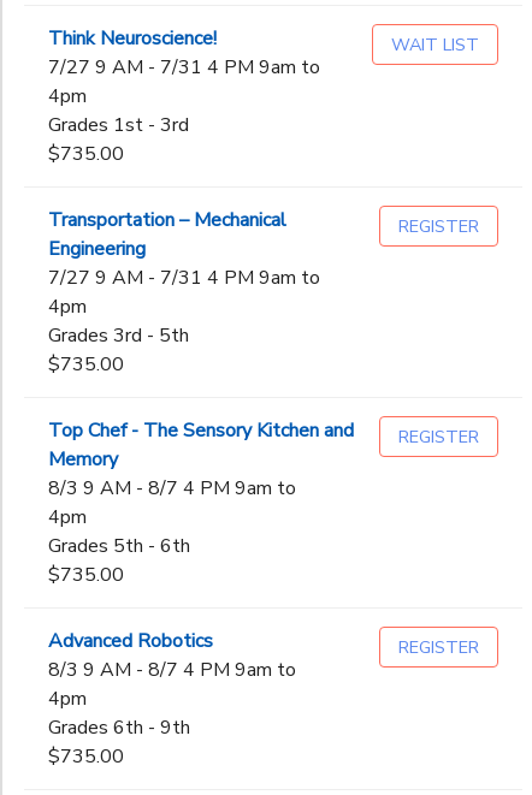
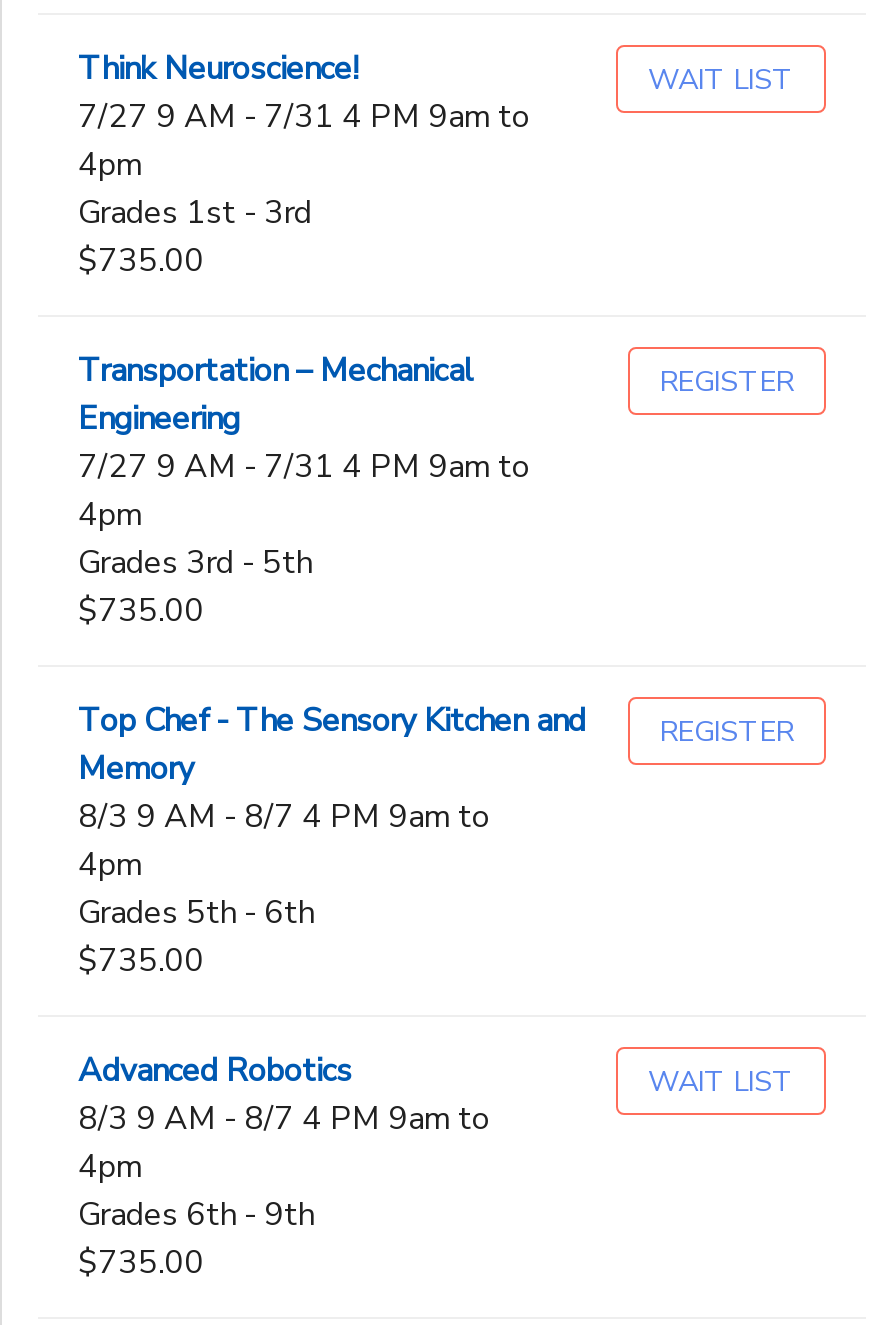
- REGISTER
+ WAIT LIST
